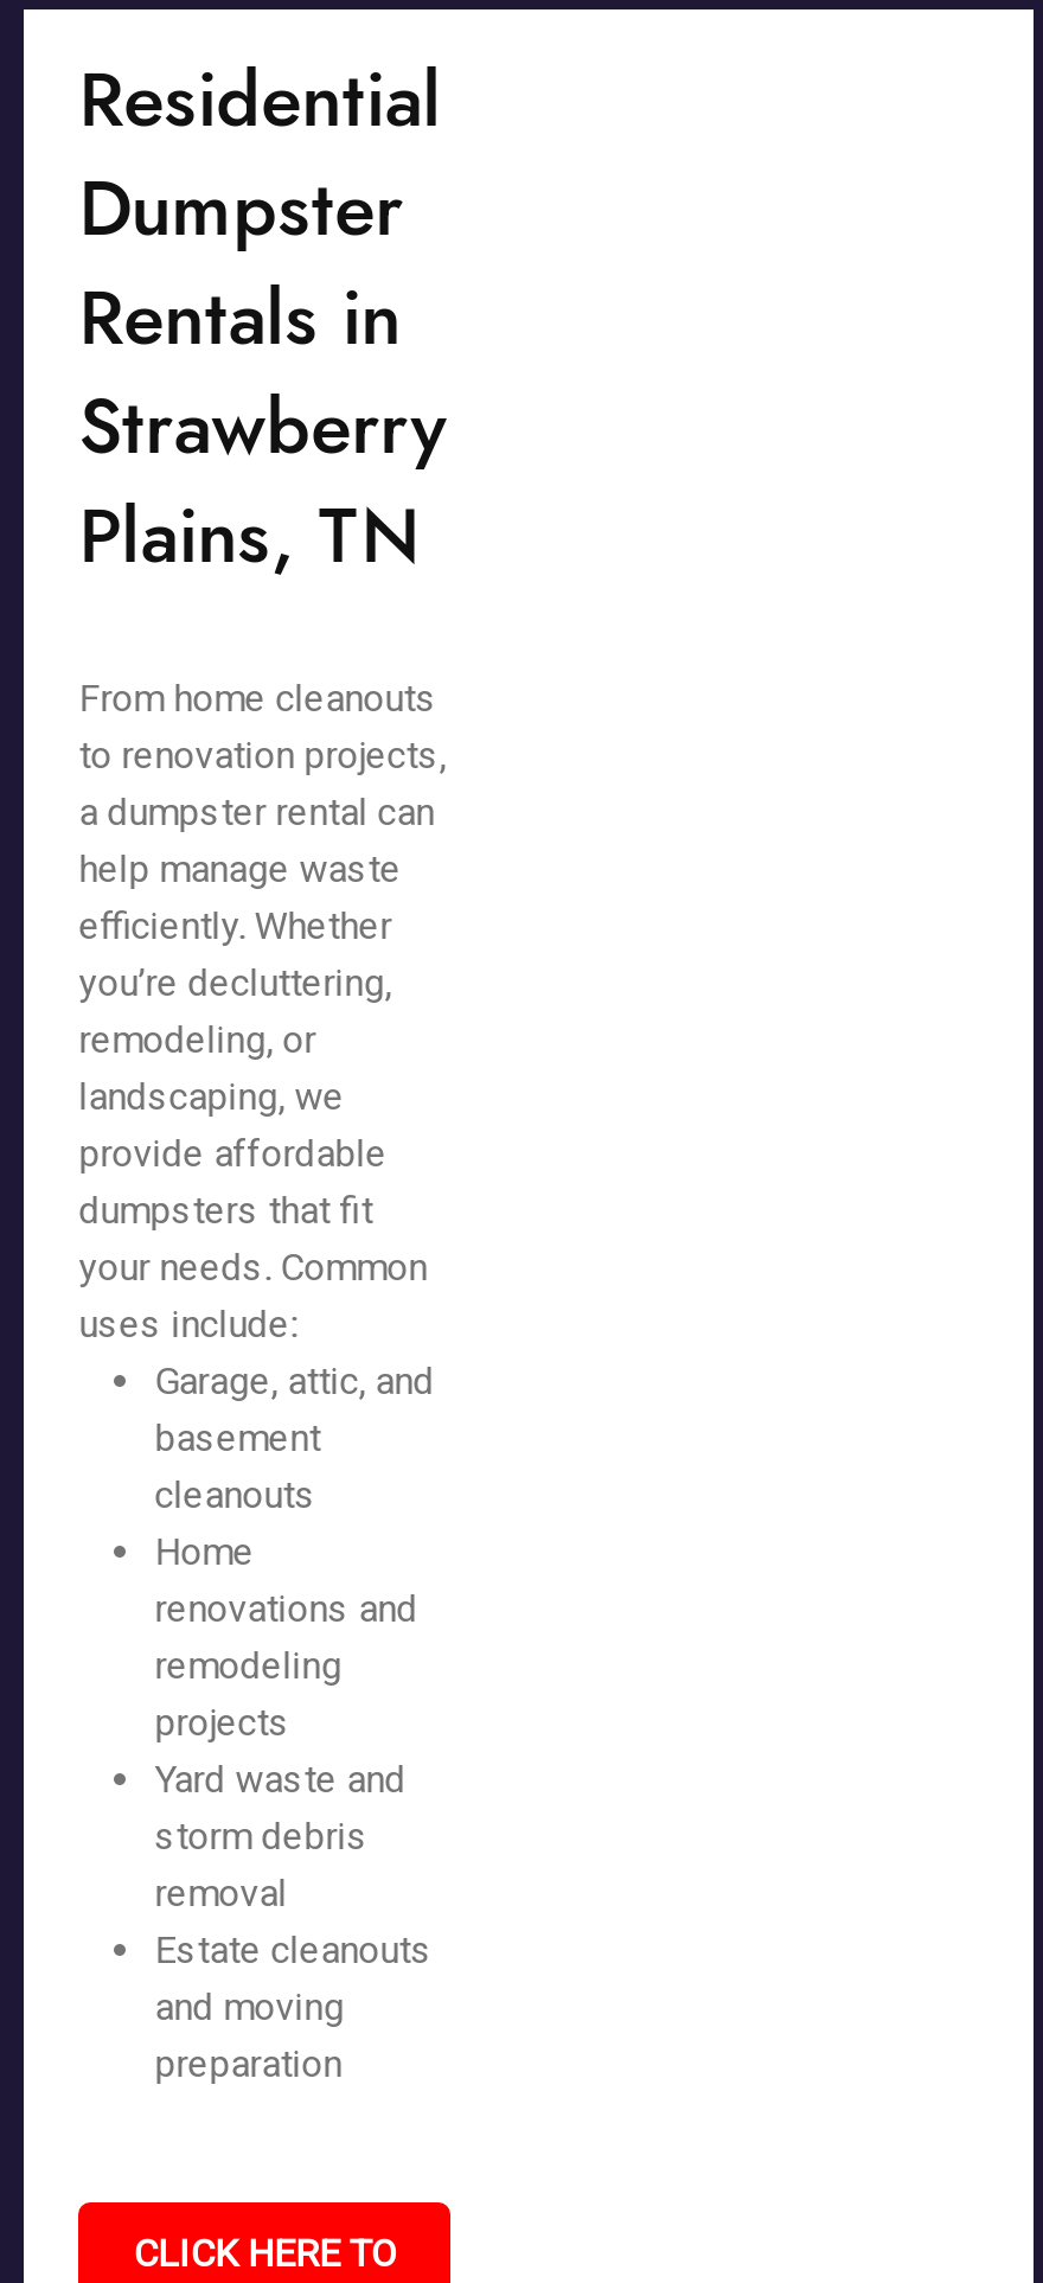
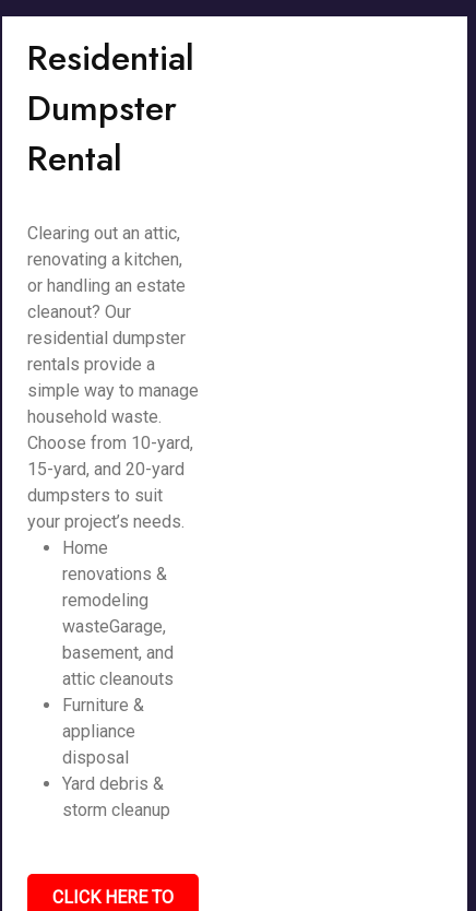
- Rentals in
- Strawberry
- Plains, TN
+ Rental

- From home cleanouts
- to renovation projects,
- a dumpster rental can
- help manage waste
- efficiently. Whether
- you’re decluttering,
- remodeling, or
- landscaping, we
- provide affordable
- dumpsters that fit
- your needs. Common
- uses include:
- Garage, attic, and
- basement
- cleanouts
+ Clearing out an attic,
+ renovating a kitchen,
+ or handling an estate
+ cleanout? Our
+ residential dumpster
+ rentals provide a
+ simple way to manage
+ household waste.
+ Choose from 10-yard,
+ 15-yard, and 20-yard
+ dumpsters to suit
+ your project’s needs.

moved up: Home

- renovations and
+ renovations &

moved up: remodeling

- projects
- Yard waste and
- storm debris
- removal
- Estate cleanouts
- and moving
- preparation
+ wasteGarage,
+ basement, and
+ attic cleanouts
+ Furniture &
+ appliance
+ disposal
+ Yard debris &
+ storm cleanup
